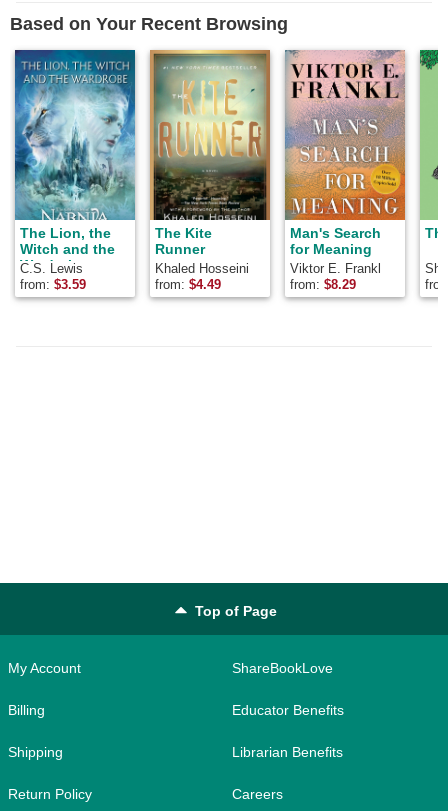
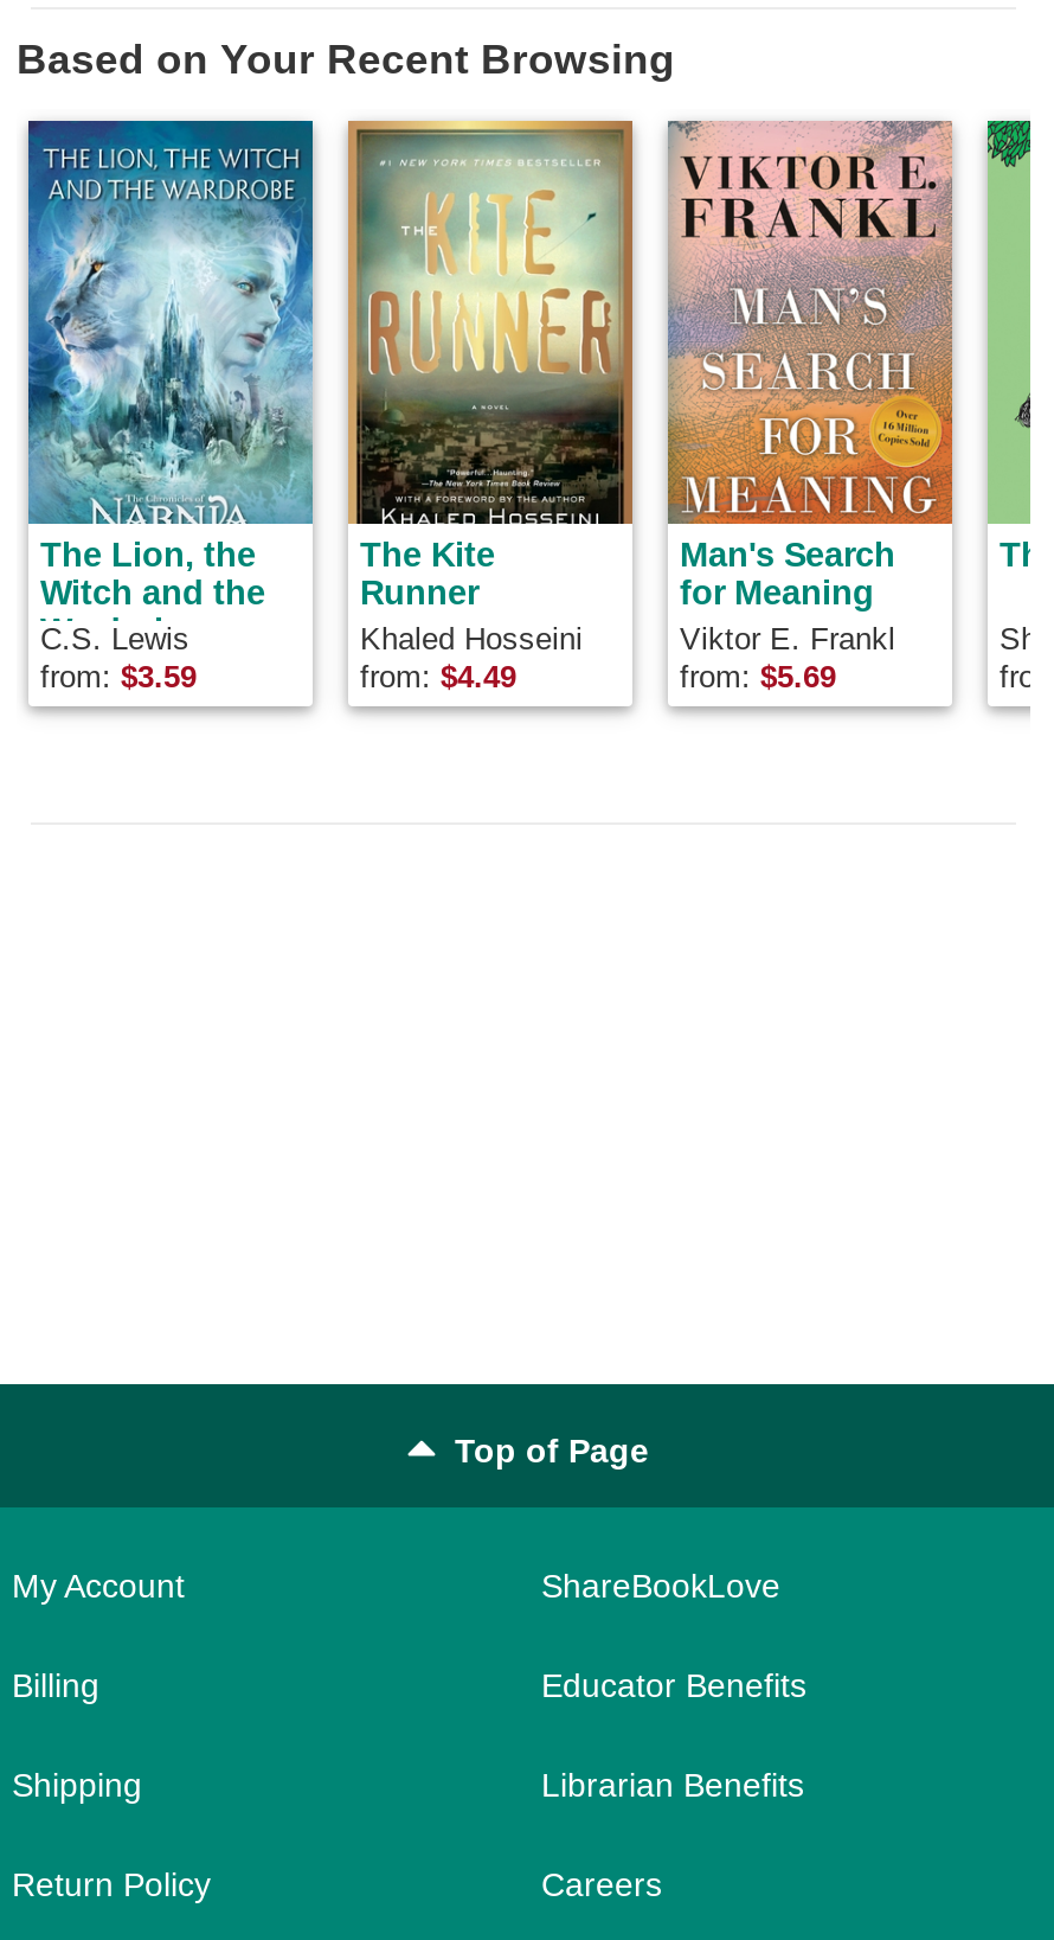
- from: $8.29
+ from: $5.69
